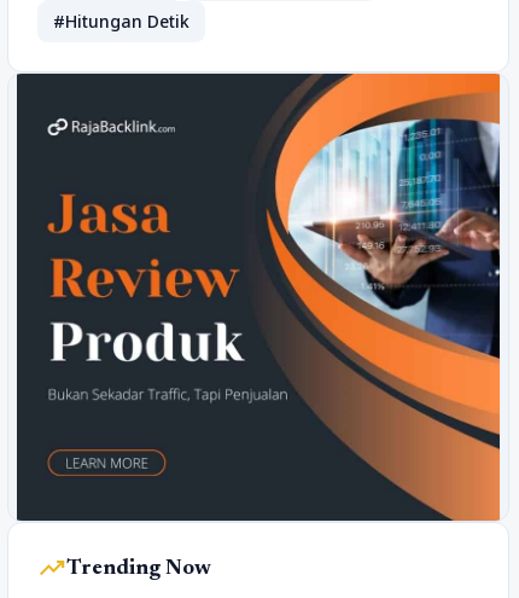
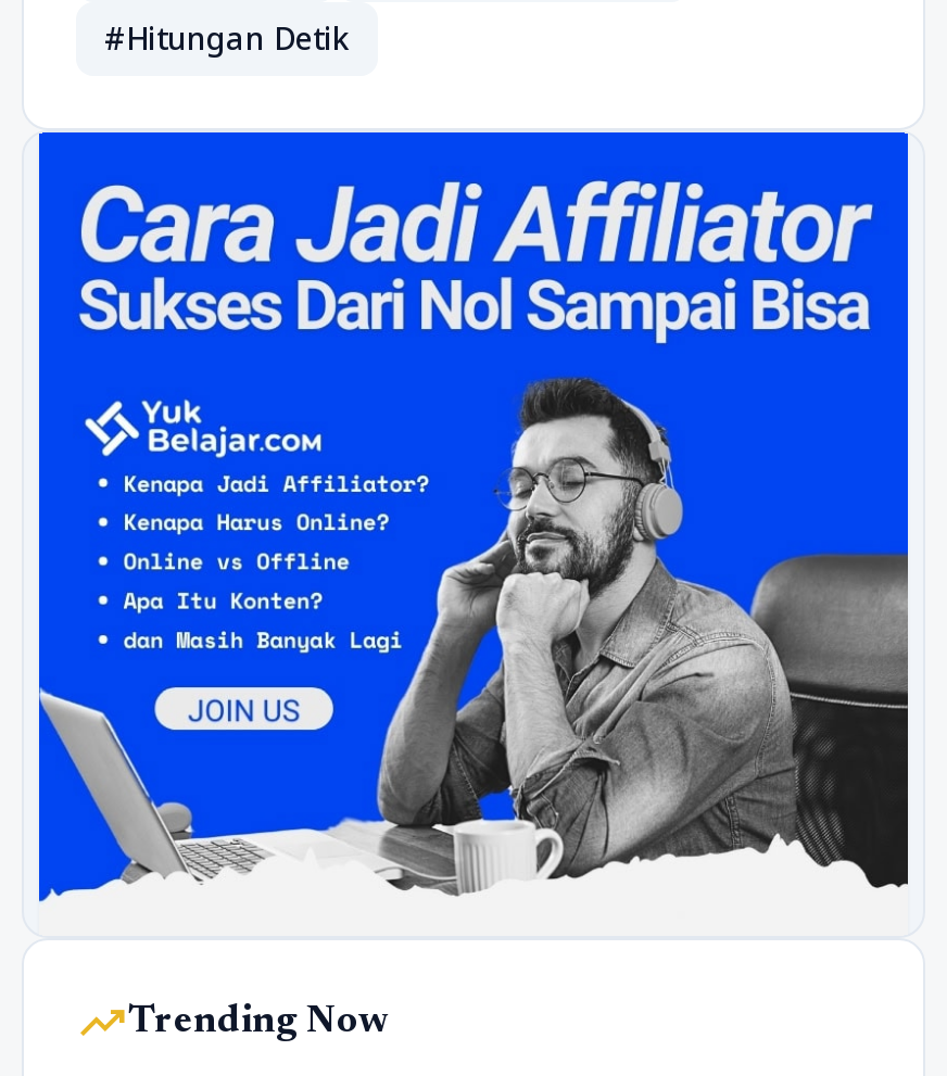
- [image]
+ [image]
